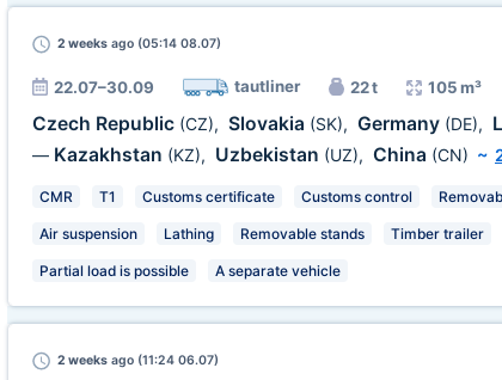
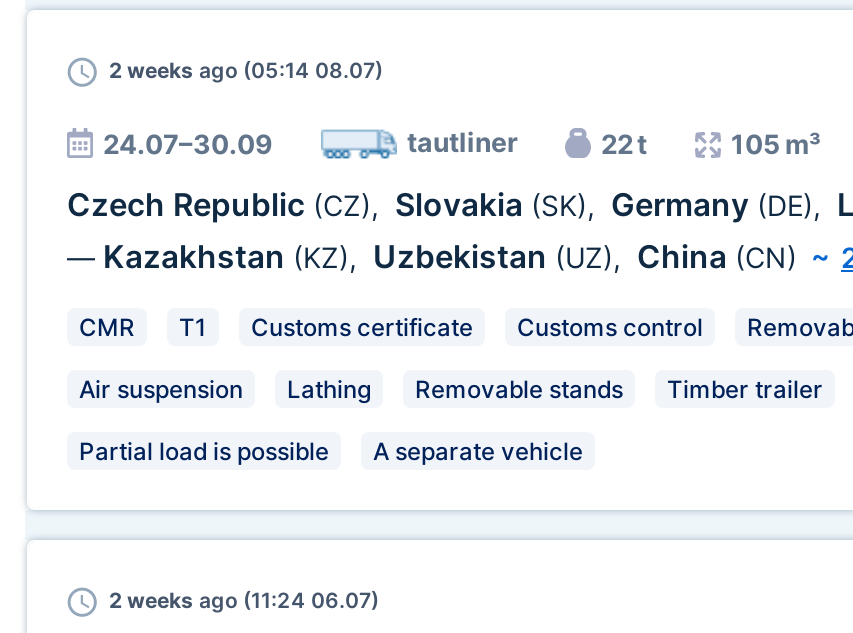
- 22.07–30.09
+ 24.07–30.09
